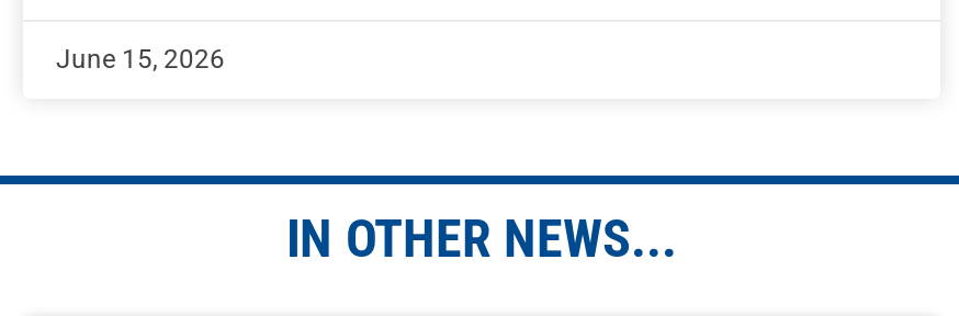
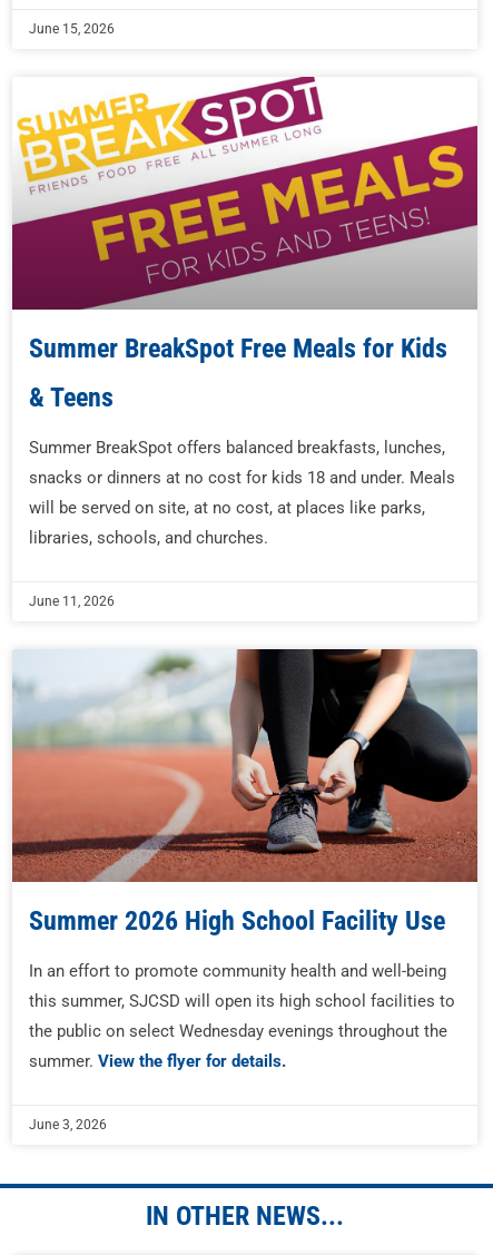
+ [image]
+ Summer BreakSpot Free Meals for Kids
+ & Teens
+ Summer BreakSpot offers balanced breakfasts, lunches,
+ snacks or dinners at no cost for kids 18 and under. Meals
+ will be served on site, at no cost, at places like parks,
+ libraries, schools, and churches.
+ June 11, 2026

+ [image]
+ Summer 2026 High School Facility Use
+ In an effort to promote community health and well-being
+ this summer, SJCSD will open its high school facilities to
+ the public on select Wednesday evenings throughout the
+ summer. View the flyer for details.
+ June 3, 2026
